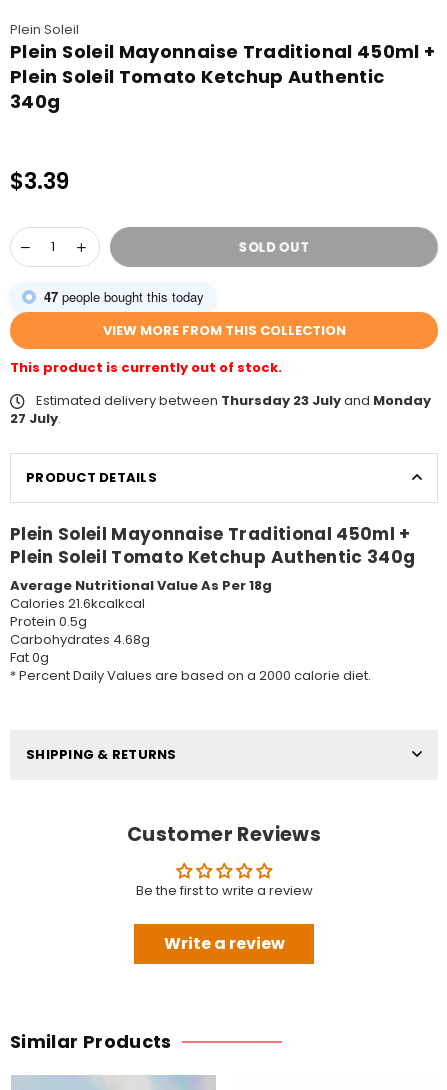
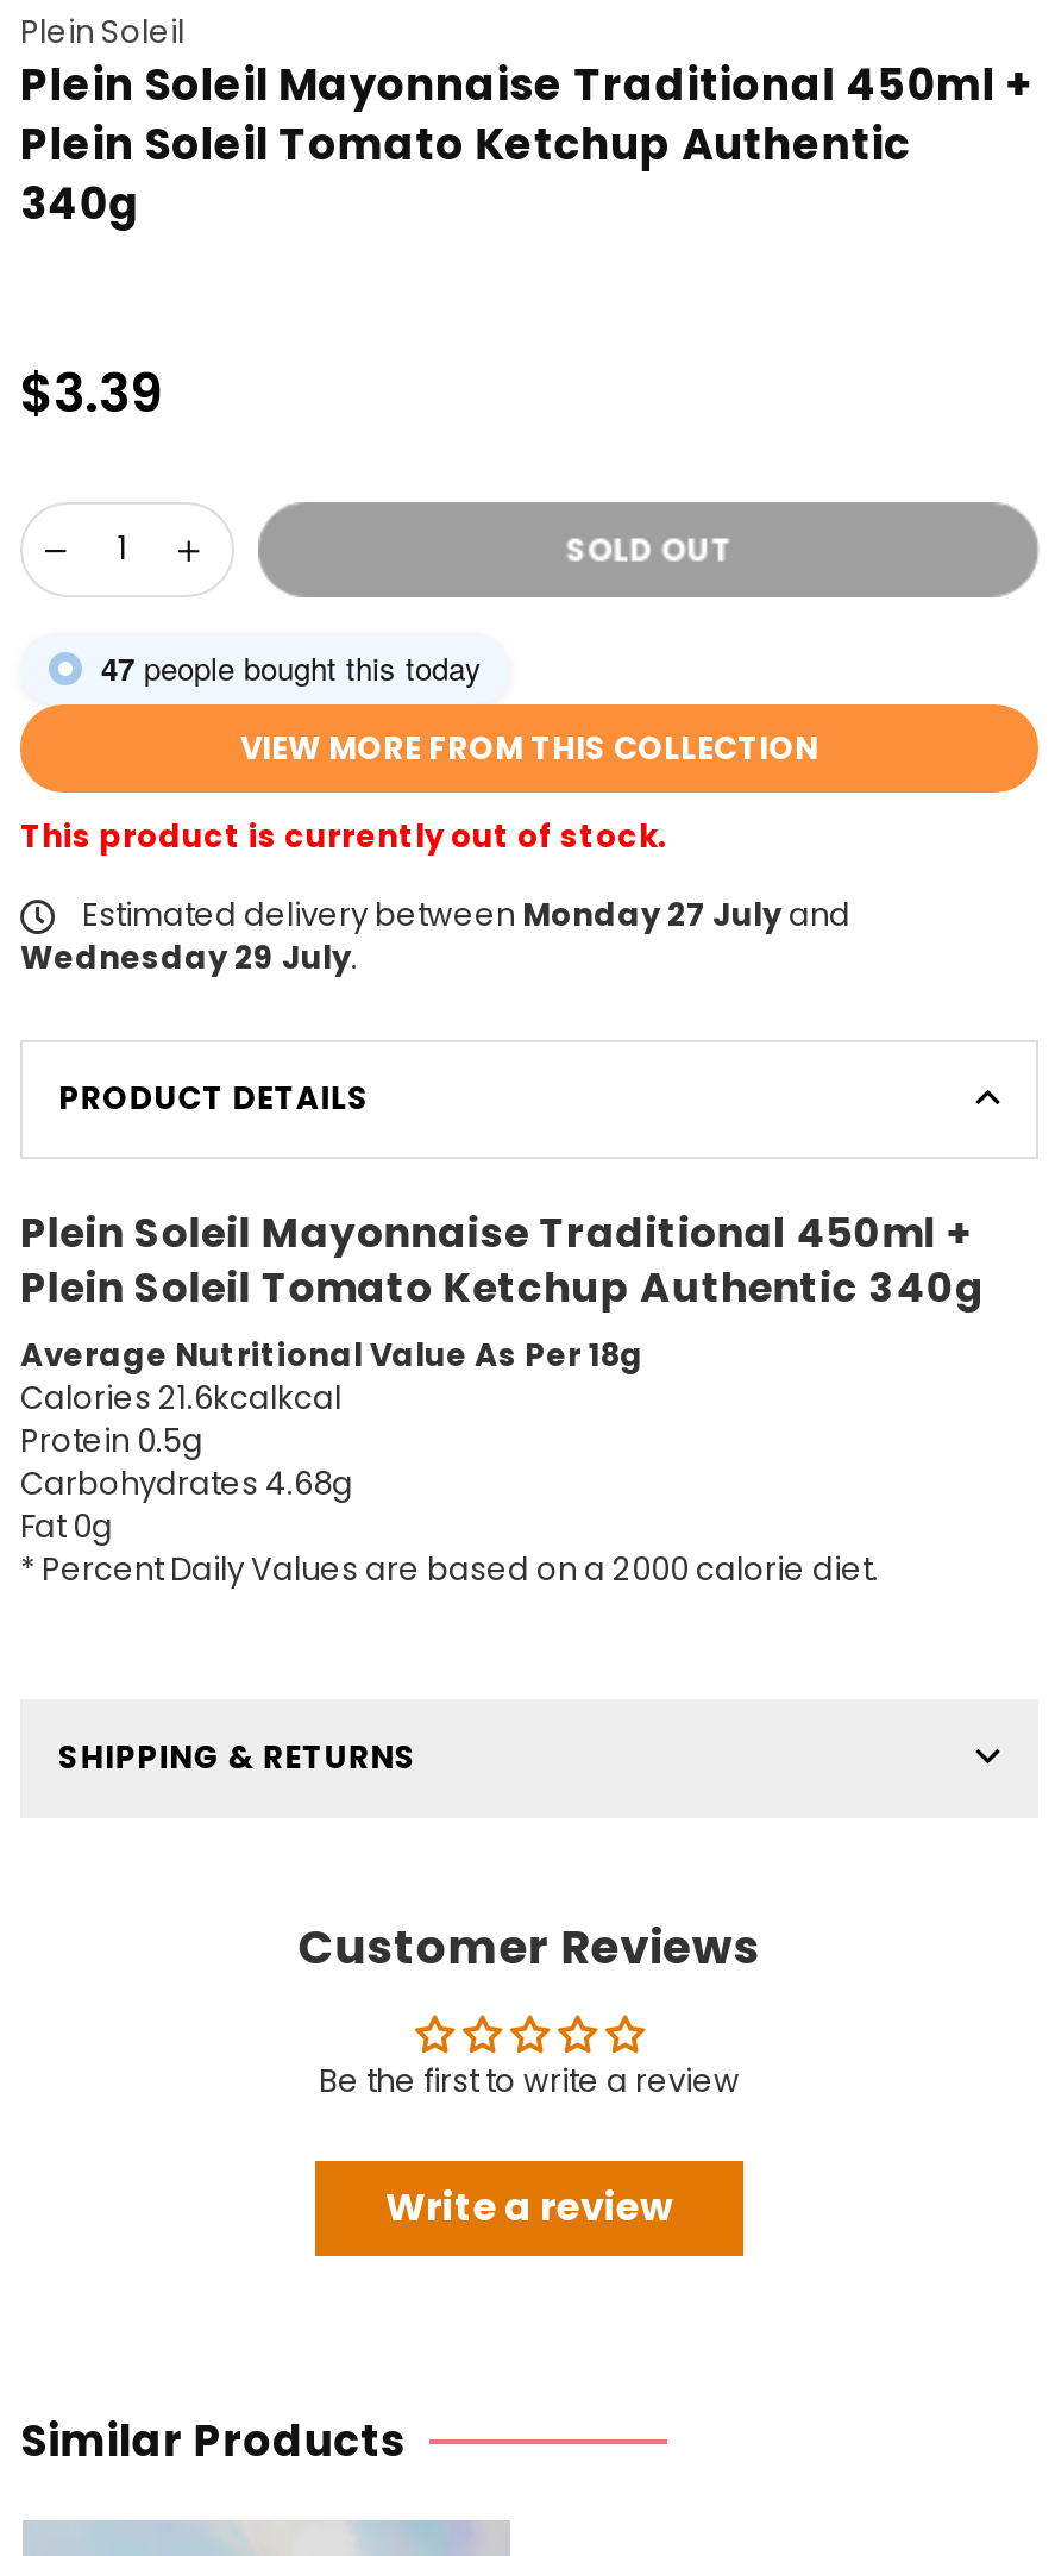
- Estimated delivery between Thursday 23 July and Monday
- 27 July.
+ Estimated delivery between Monday 27 July and
+ Wednesday 29 July.
